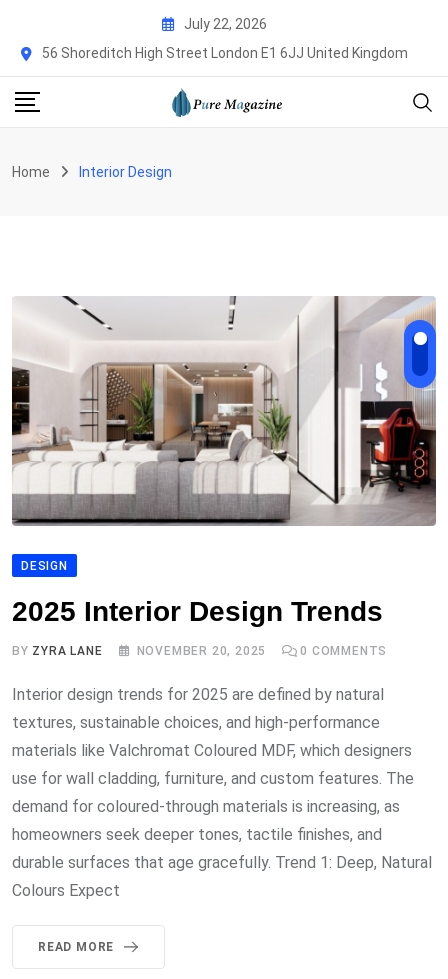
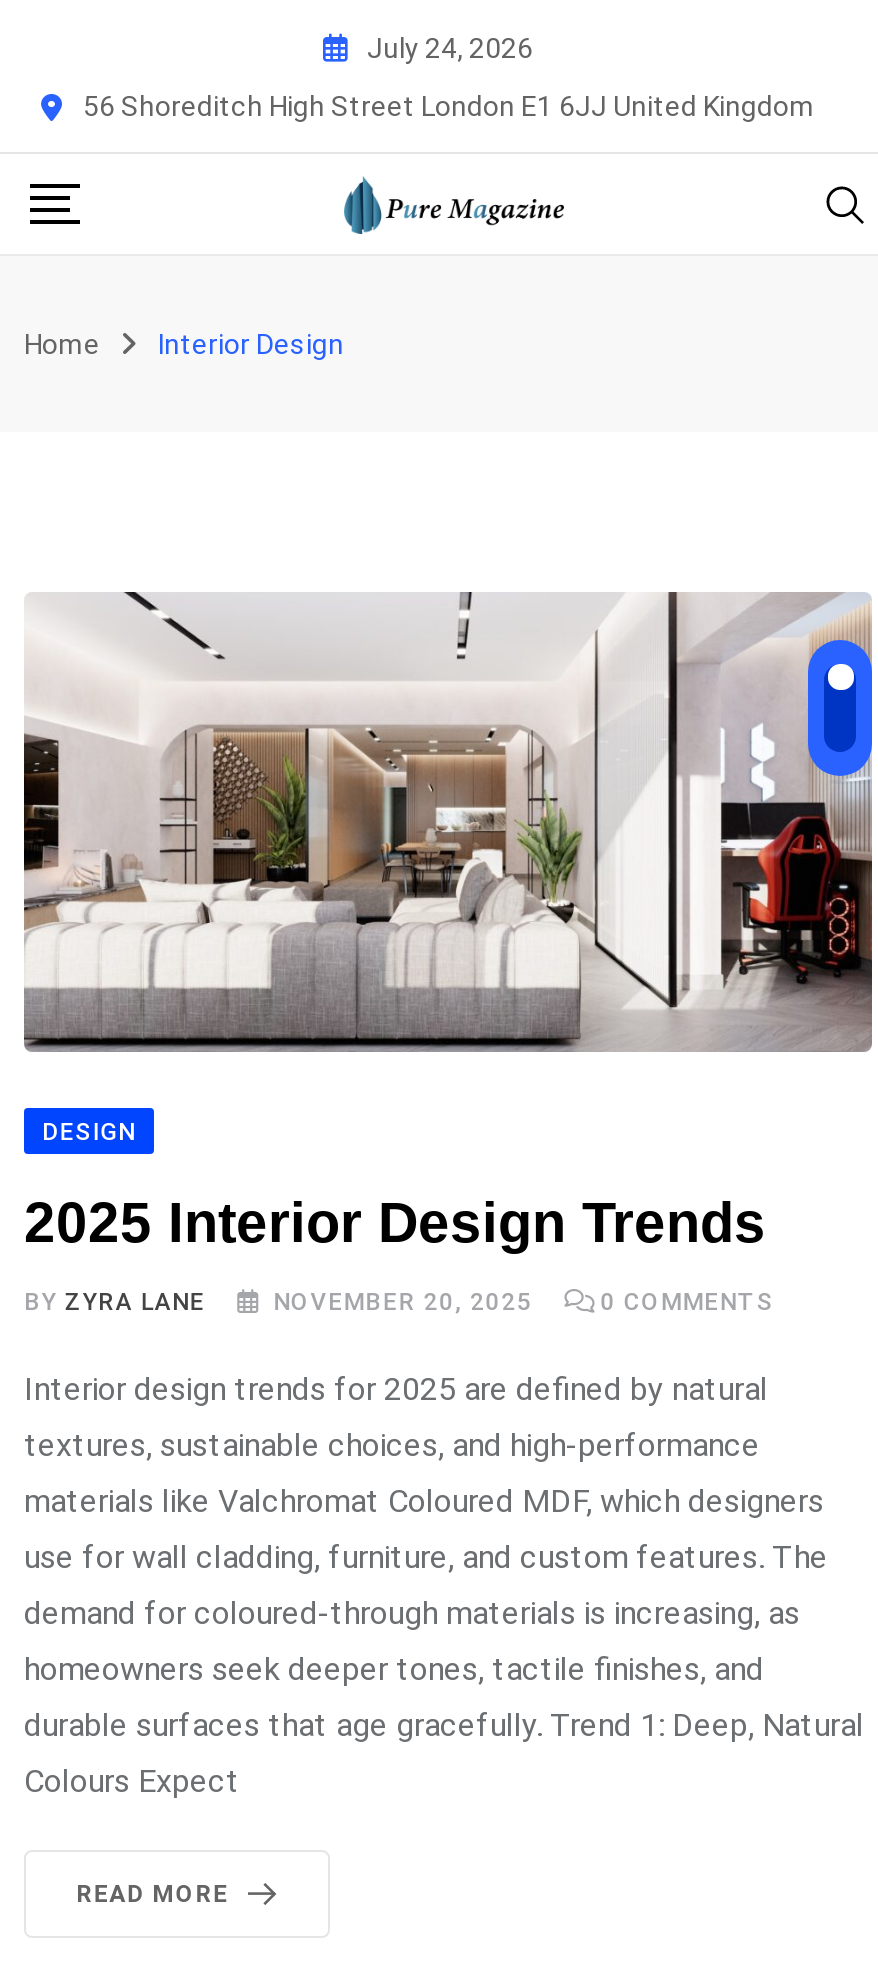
- July 22, 2026
+ July 24, 2026
